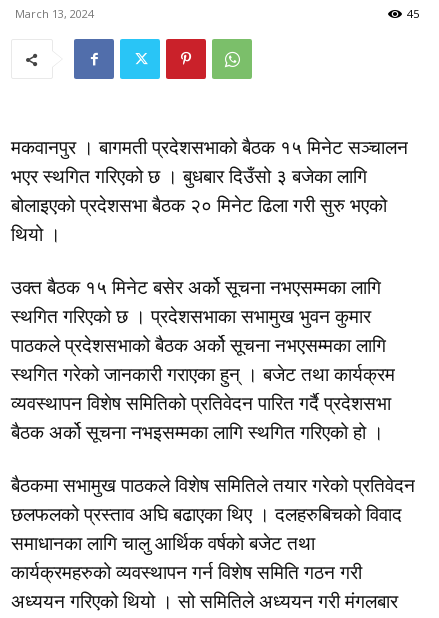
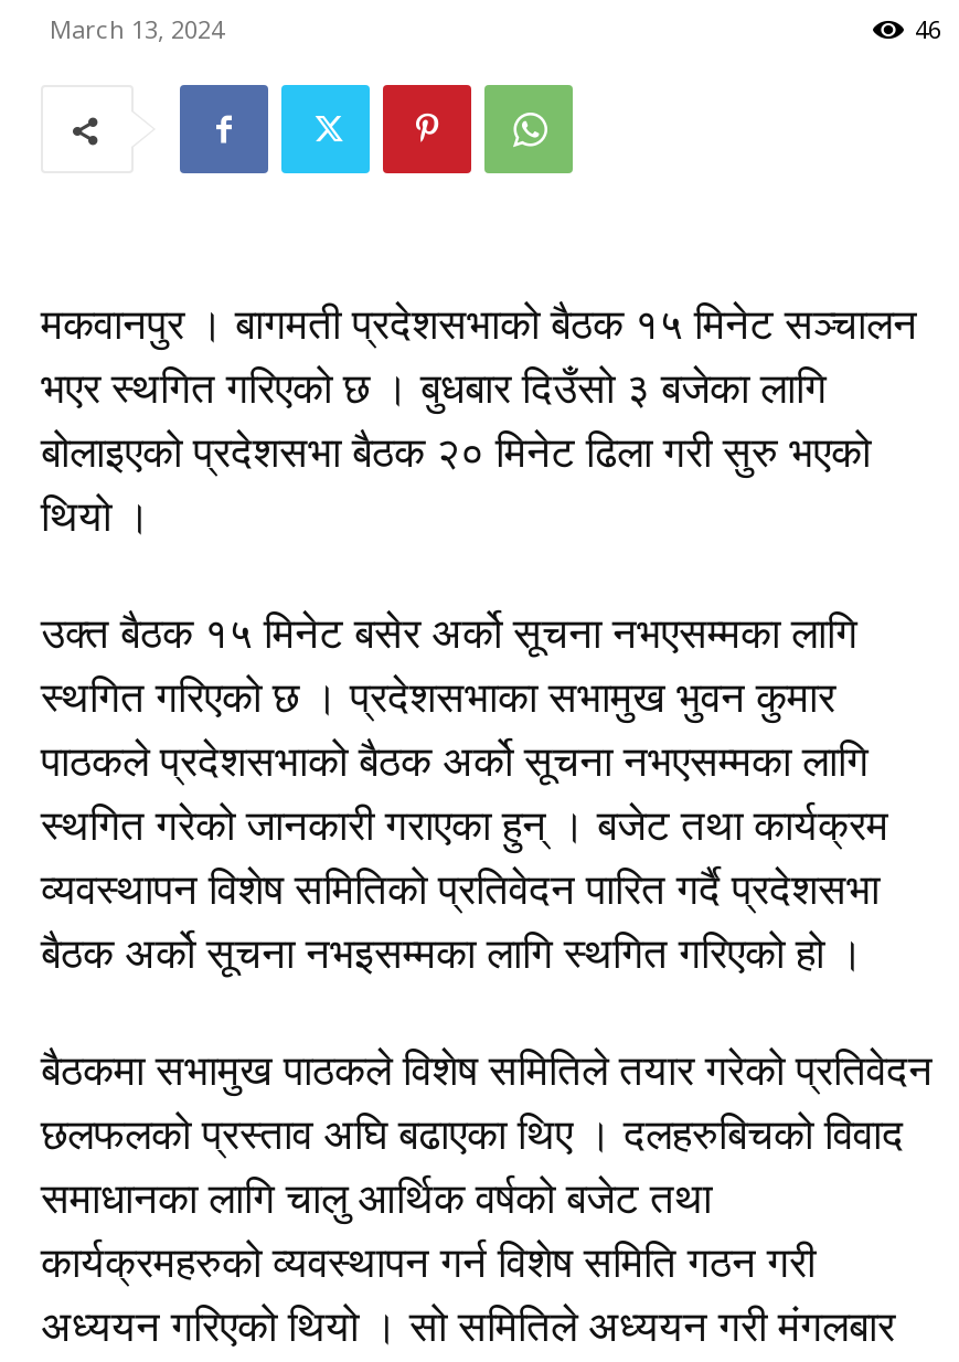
- 45
+ 46
